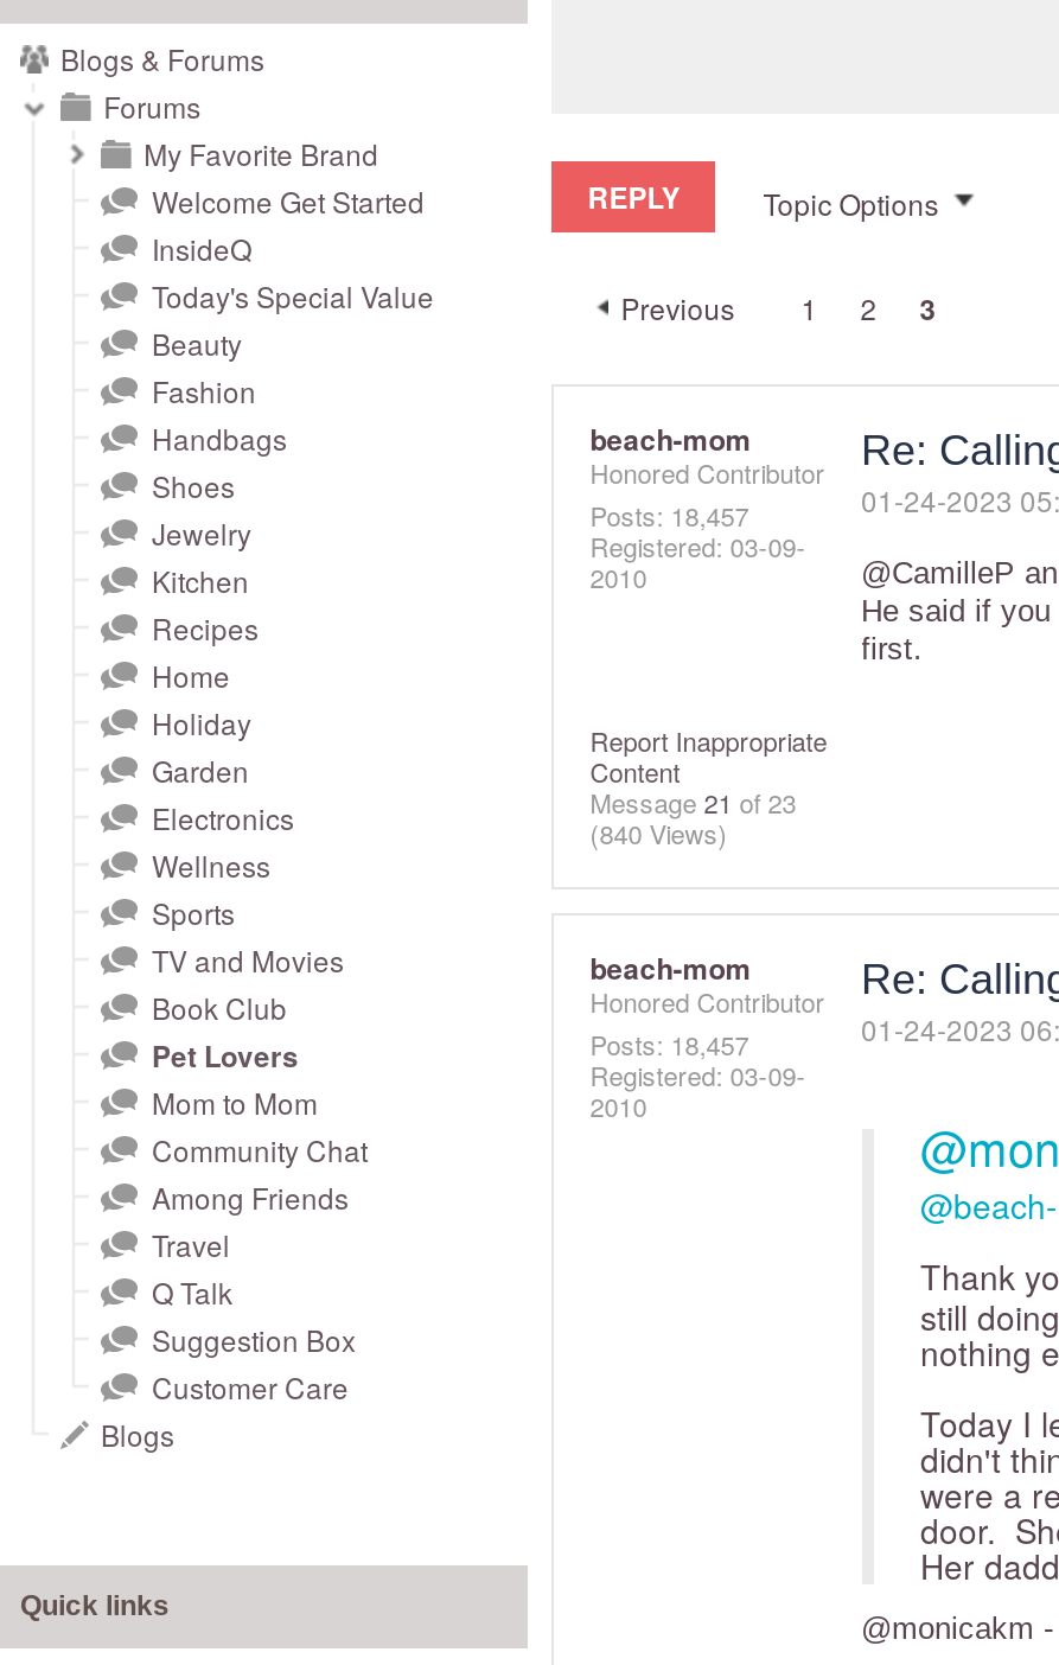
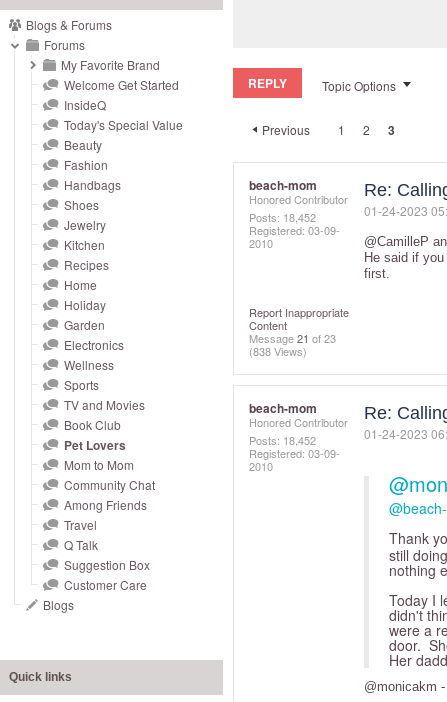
- Posts: 18,457
+ Posts: 18,452

- (840 Views)
+ (838 Views)

- Posts: 18,457
+ Posts: 18,452
